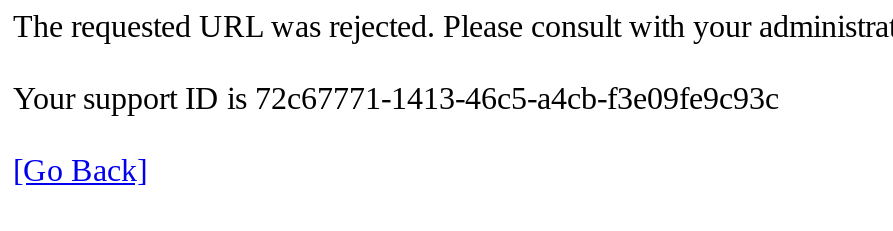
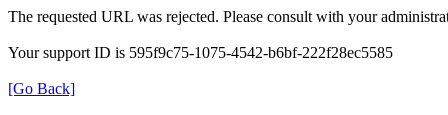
- Your support ID is 72c67771-1413-46c5-a4cb-f3e09fe9c93c
+ Your support ID is 595f9c75-1075-4542-b6bf-222f28ec5585
